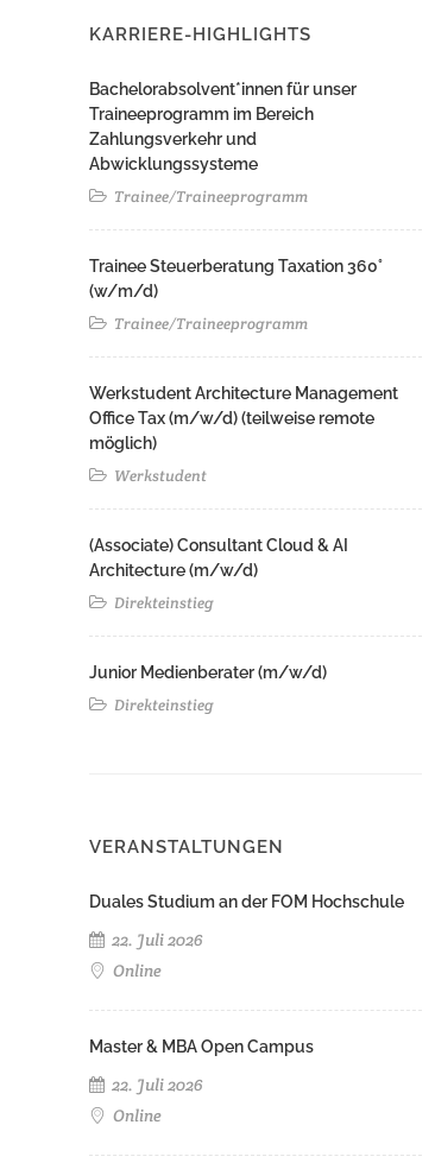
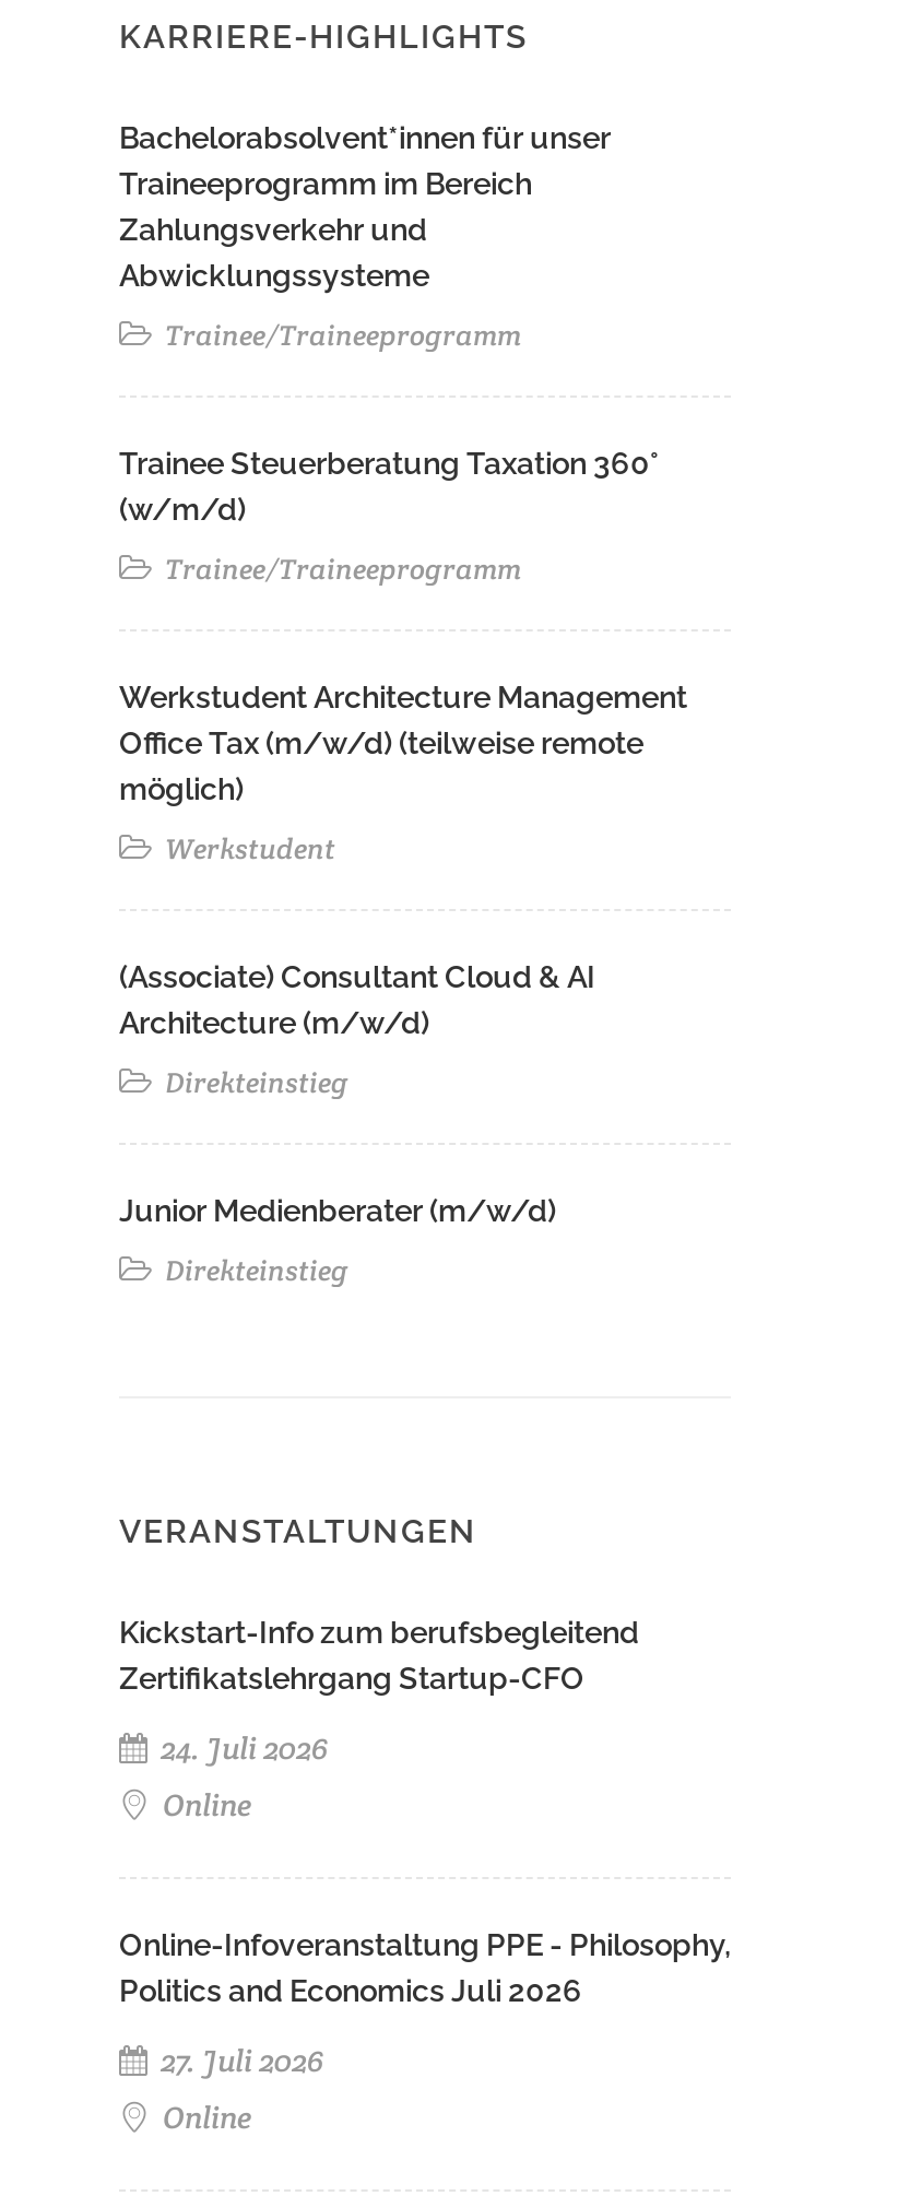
- Duales Studium an der FOM Hochschule
+ Kickstart-Info zum berufsbegleitend
+ Zertifikatslehrgang Startup-CFO

- 22. Juli 2026
+ 24. Juli 2026

- Master & MBA Open Campus
+ Online-Infoveranstaltung PPE - Philosophy,
+ Politics and Economics Juli 2026

- 22. Juli 2026
+ 27. Juli 2026
